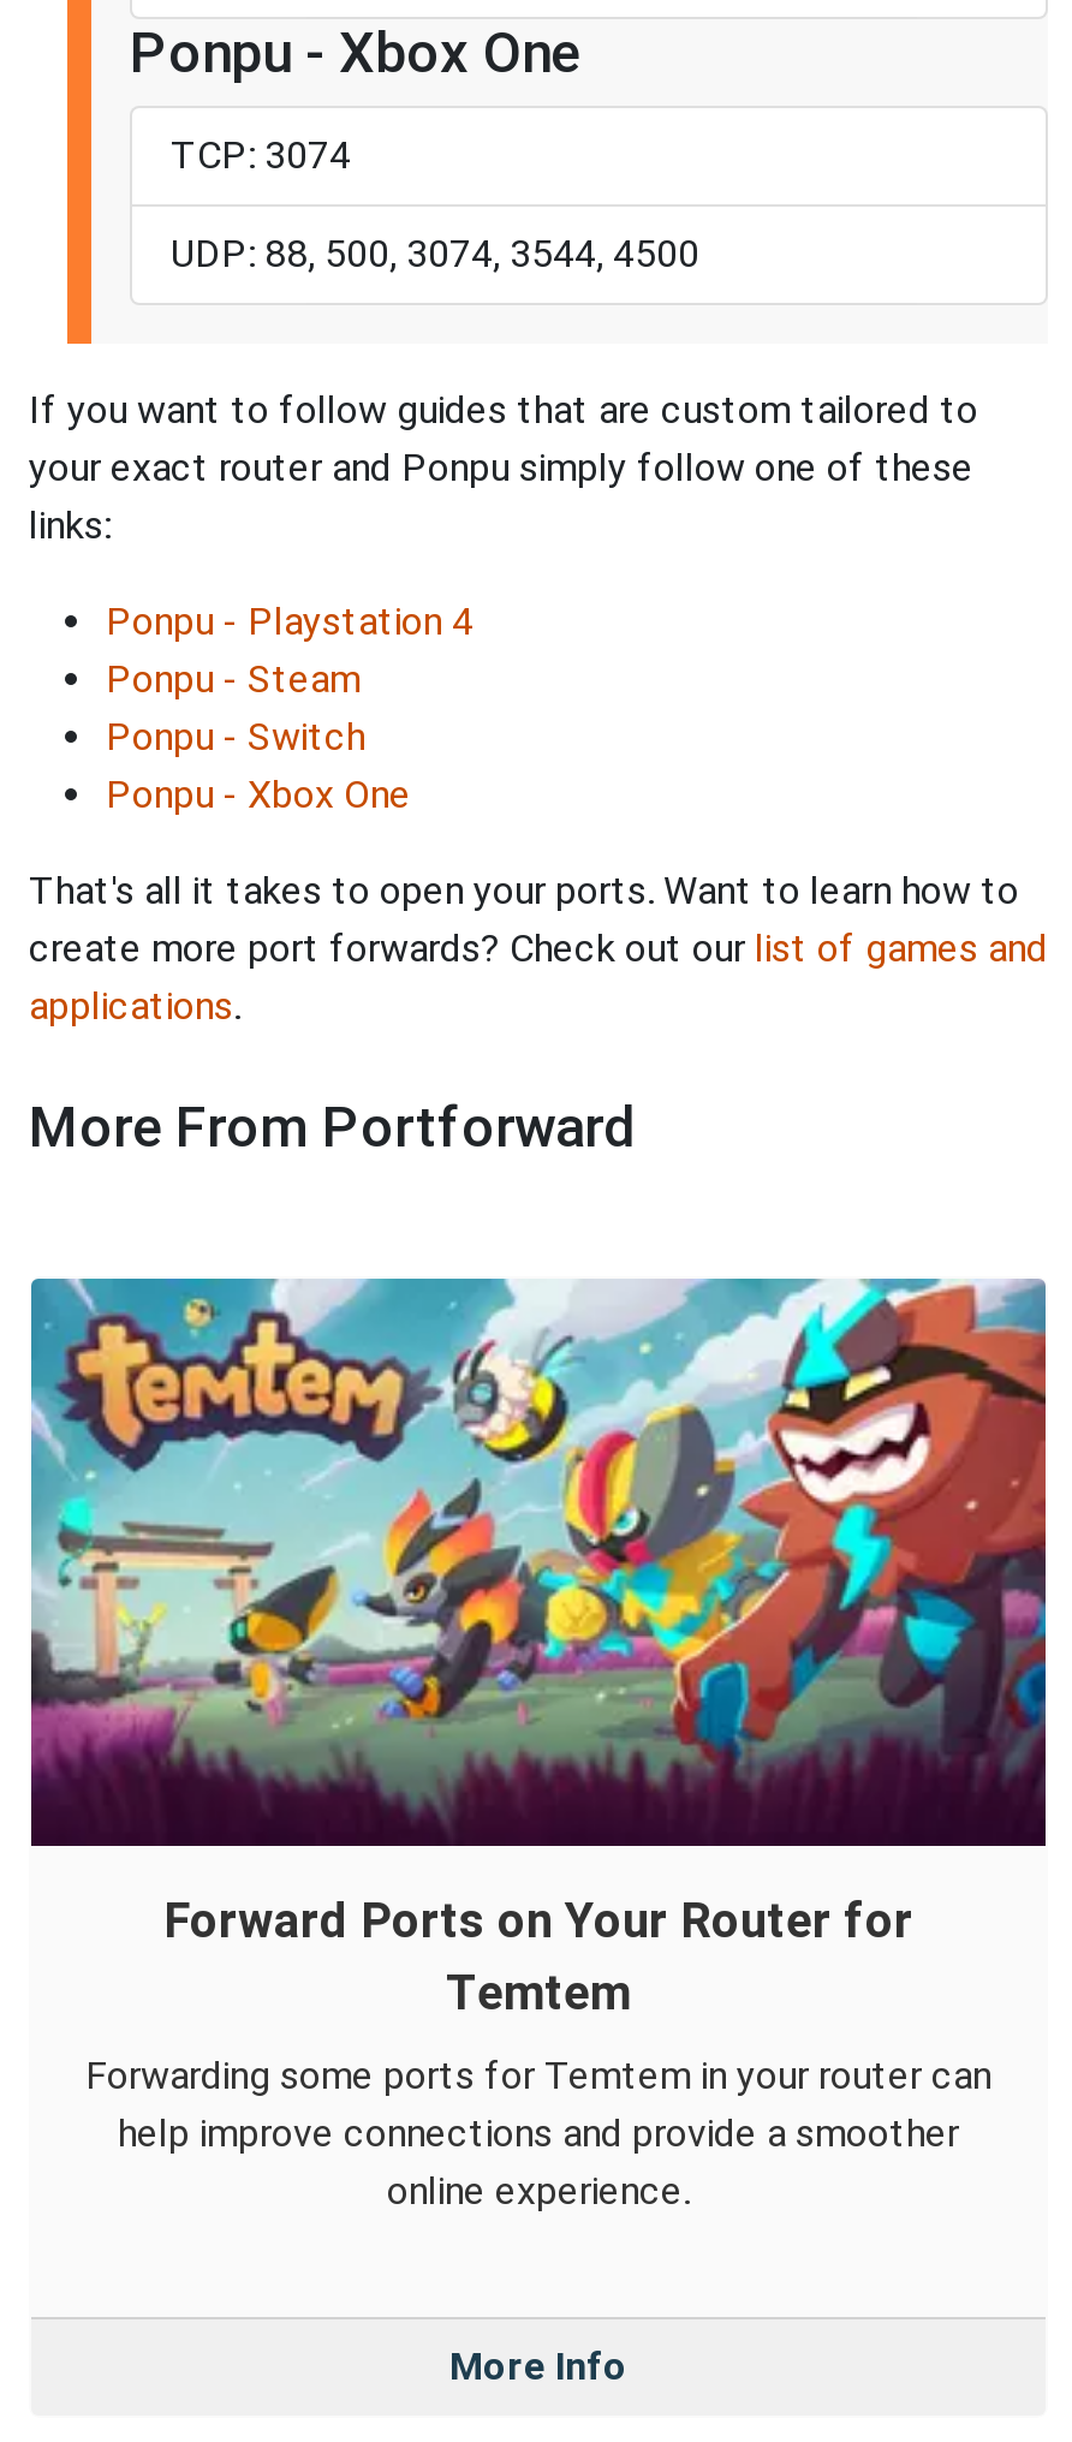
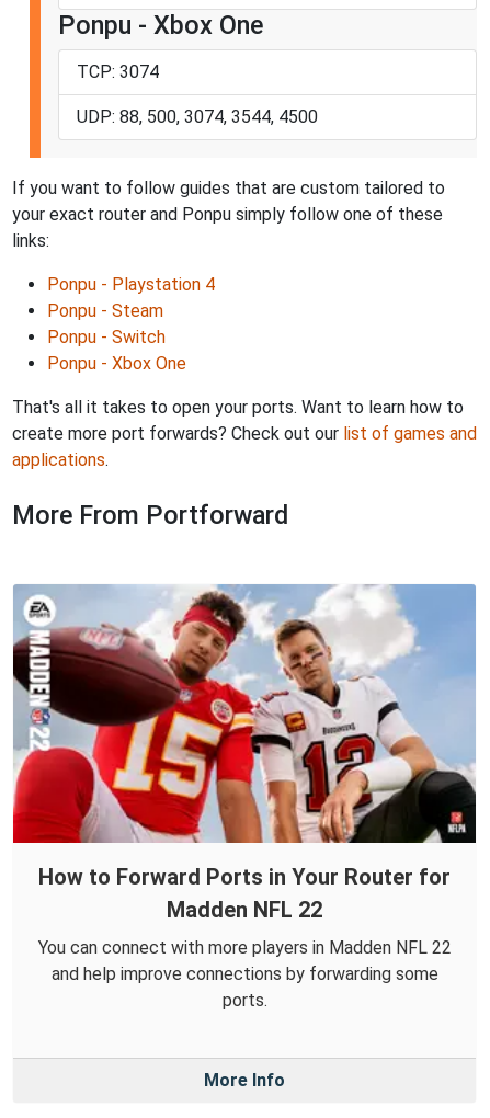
- [image]
- Forward Ports on Your Router for
- Temtem
+ [image]
+ How to Forward Ports in Your Router for
+ Madden NFL 22

- Forwarding some ports for Temtem in your router can
- help improve connections and provide a smoother
- online experience.
+ You can connect with more players in Madden NFL 22
+ and help improve connections by forwarding some
+ ports.
